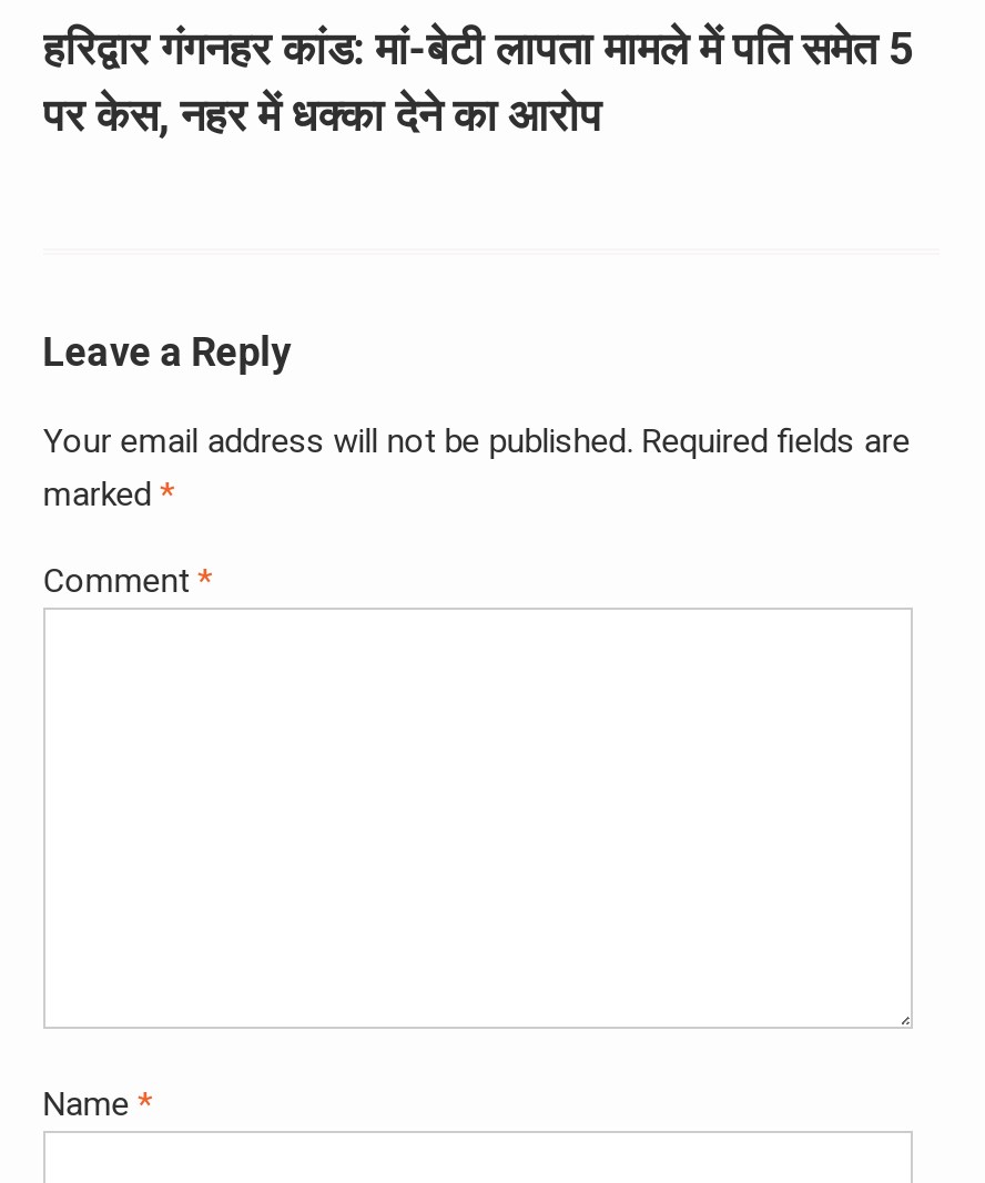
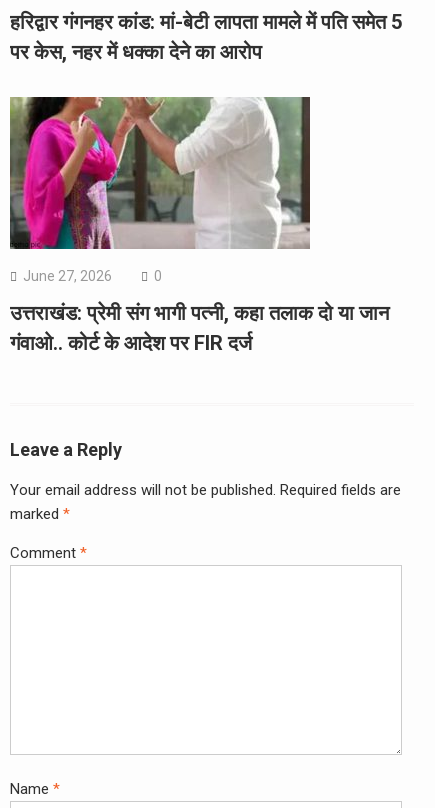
+ [image]
+ June 27, 2026
+ 0
+ उत्तराखंड: प्रेमी संग भागी पत्नी, कहा तलाक दो या जान
+ गंवाओ.. कोर्ट के आदेश पर FIR दर्ज
